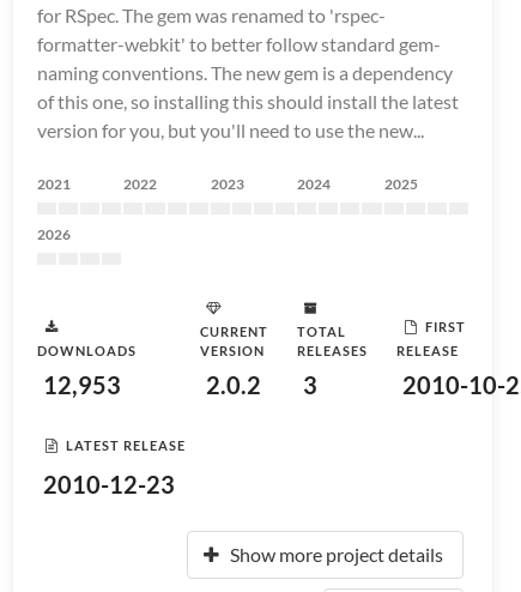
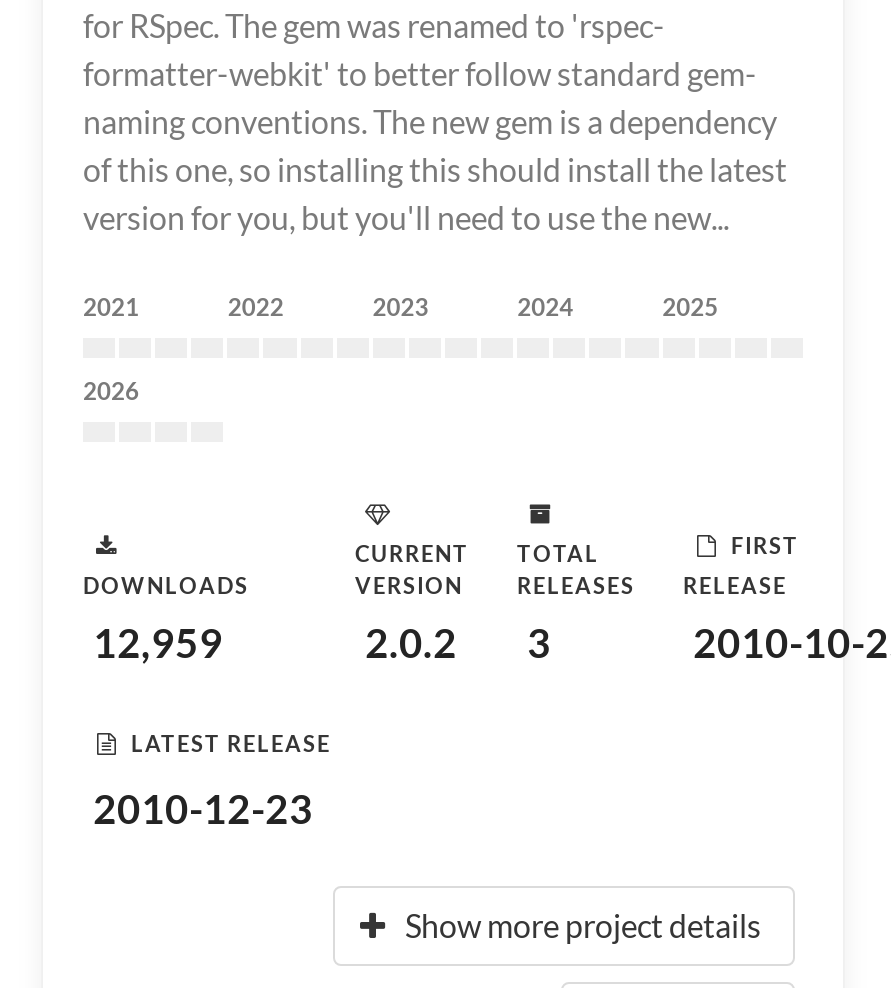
- 12,953
+ 12,959
